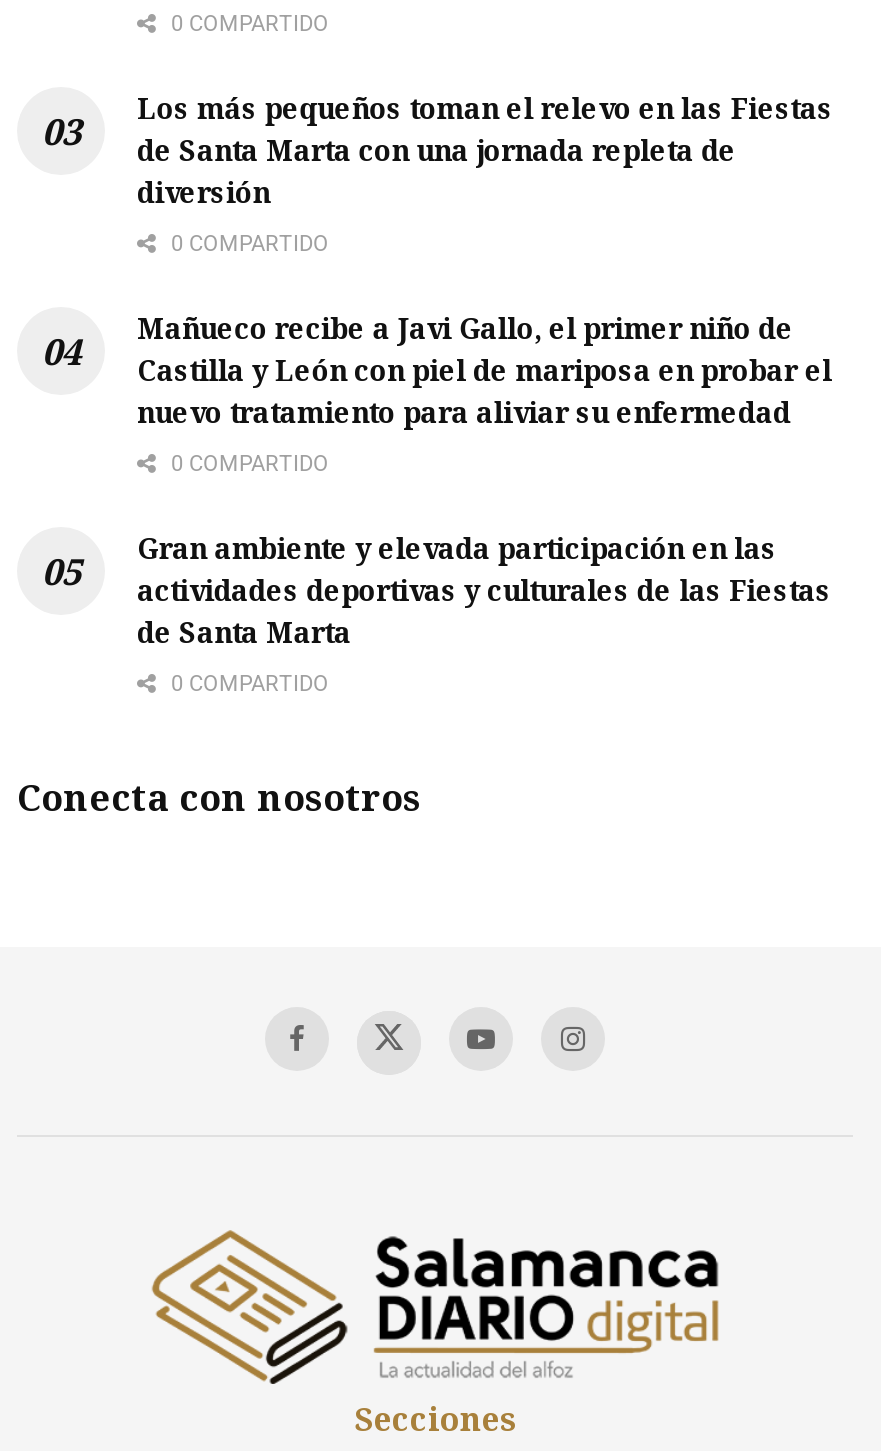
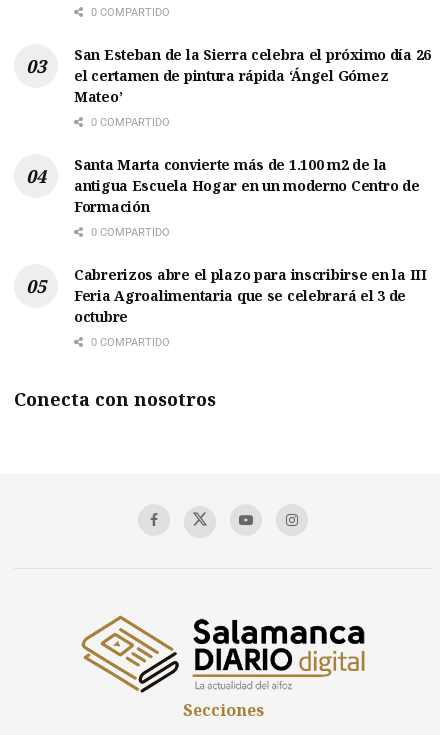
- Los más pequeños toman el relevo en las Fiestas
- de Santa Marta con una jornada repleta de
- diversión
+ San Esteban de la Sierra celebra el próximo día 26
+ el certamen de pintura rápida ‘Ángel Gómez
+ Mateo’

- Mañueco recibe a Javi Gallo, el primer niño de
- Castilla y León con piel de mariposa en probar el
- nuevo tratamiento para aliviar su enfermedad
+ Santa Marta convierte más de 1.100 m2 de la
+ antigua Escuela Hogar en un moderno Centro de
+ Formación

- Gran ambiente y elevada participación en las
- actividades deportivas y culturales de las Fiestas
- de Santa Marta
+ Cabrerizos abre el plazo para inscribirse en la III
+ Feria Agroalimentaria que se celebrará el 3 de
+ octubre
